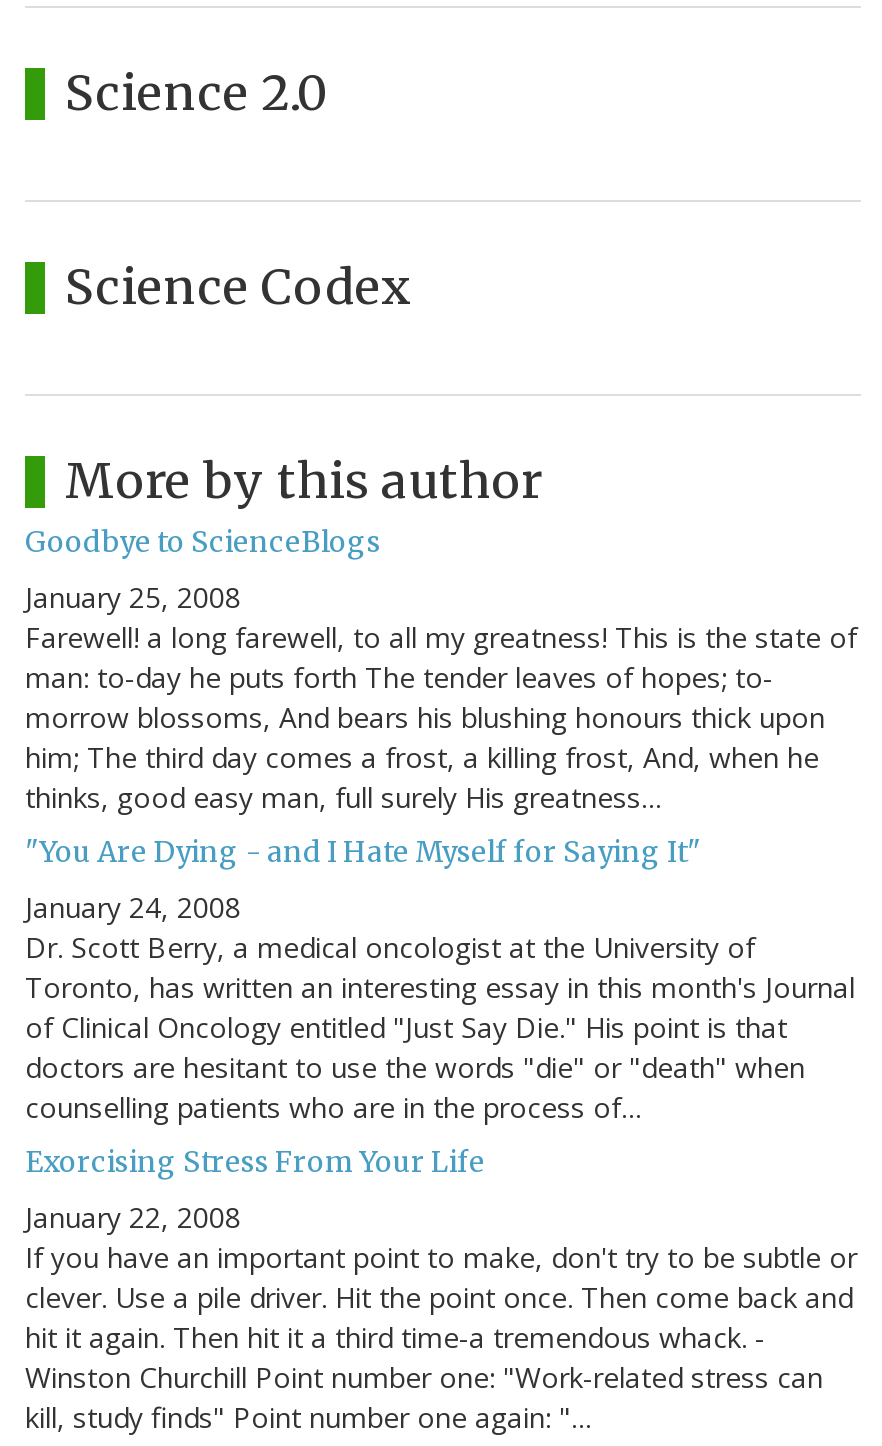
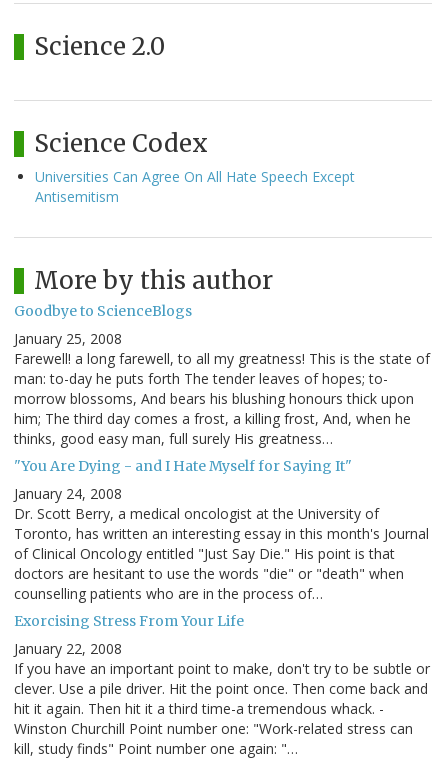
+ Universities Can Agree On All Hate Speech Except
+ Antisemitism
